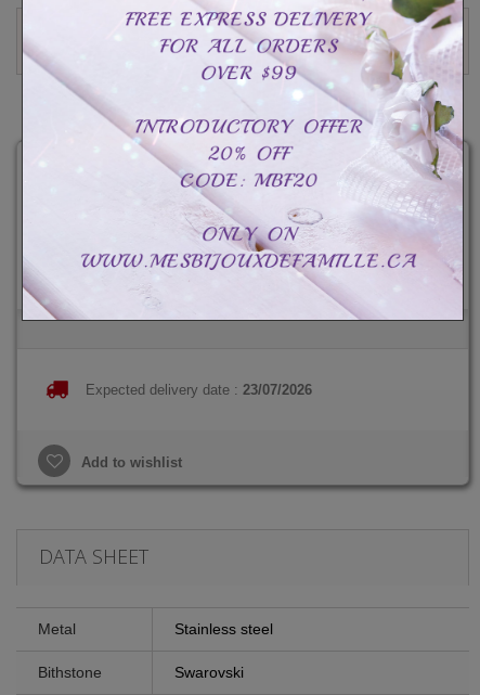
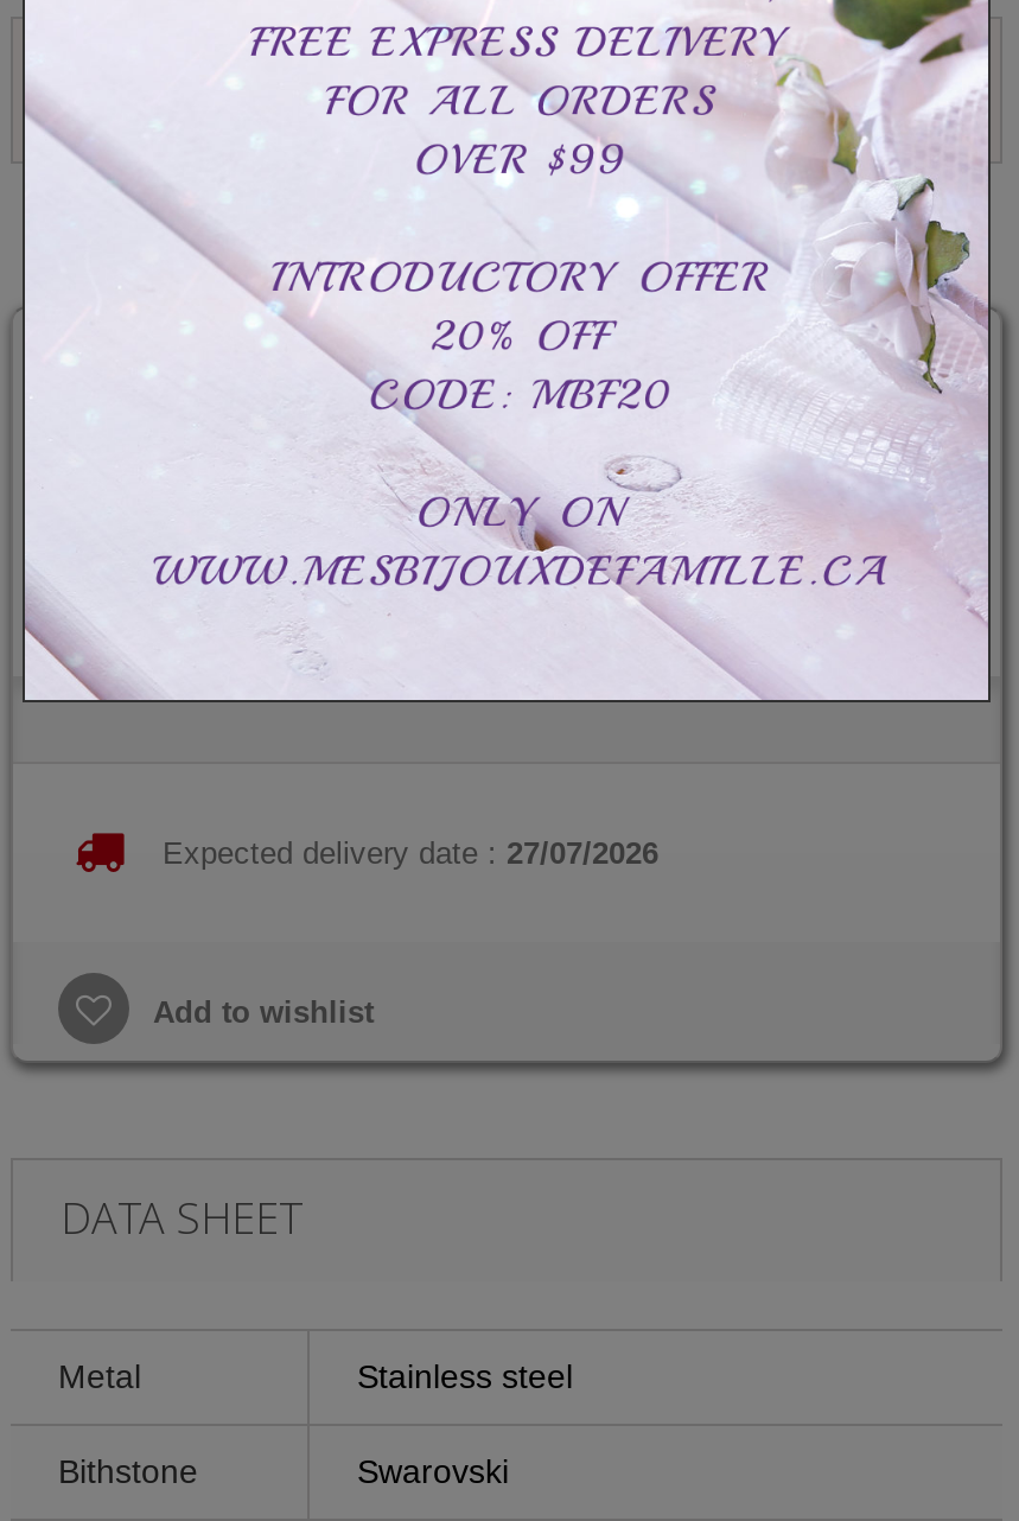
- Expected delivery date : 23/07/2026
+ Expected delivery date : 27/07/2026
